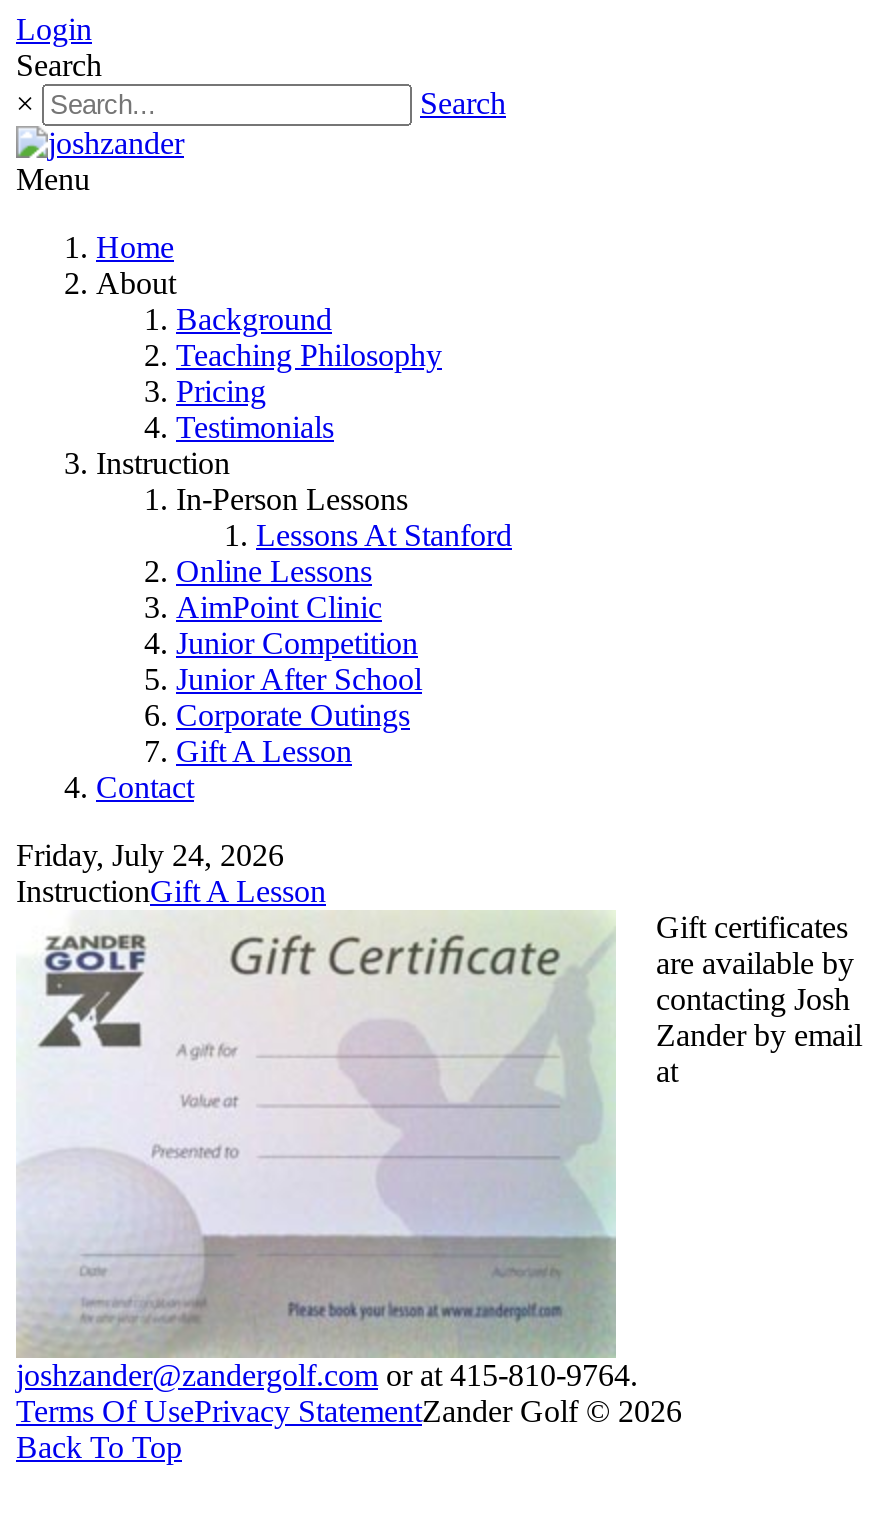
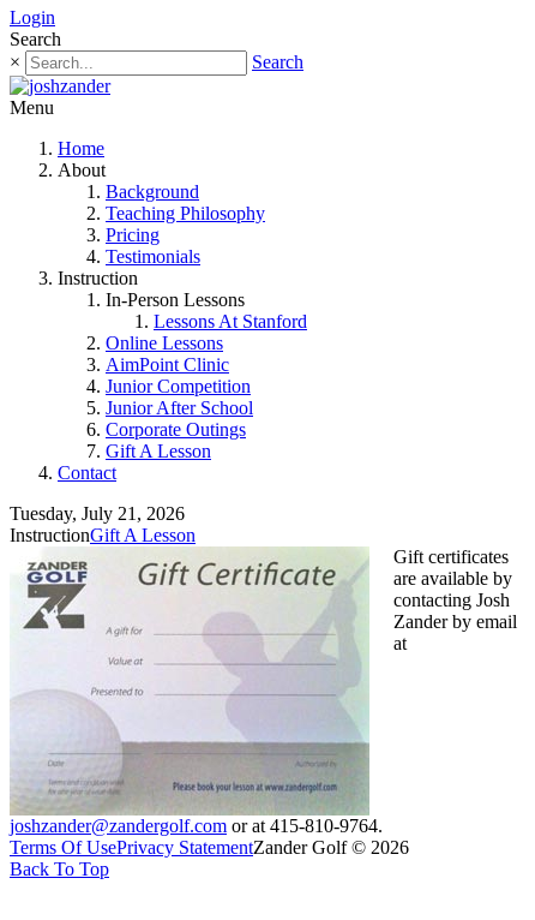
- Friday, July 24, 2026
+ Tuesday, July 21, 2026
